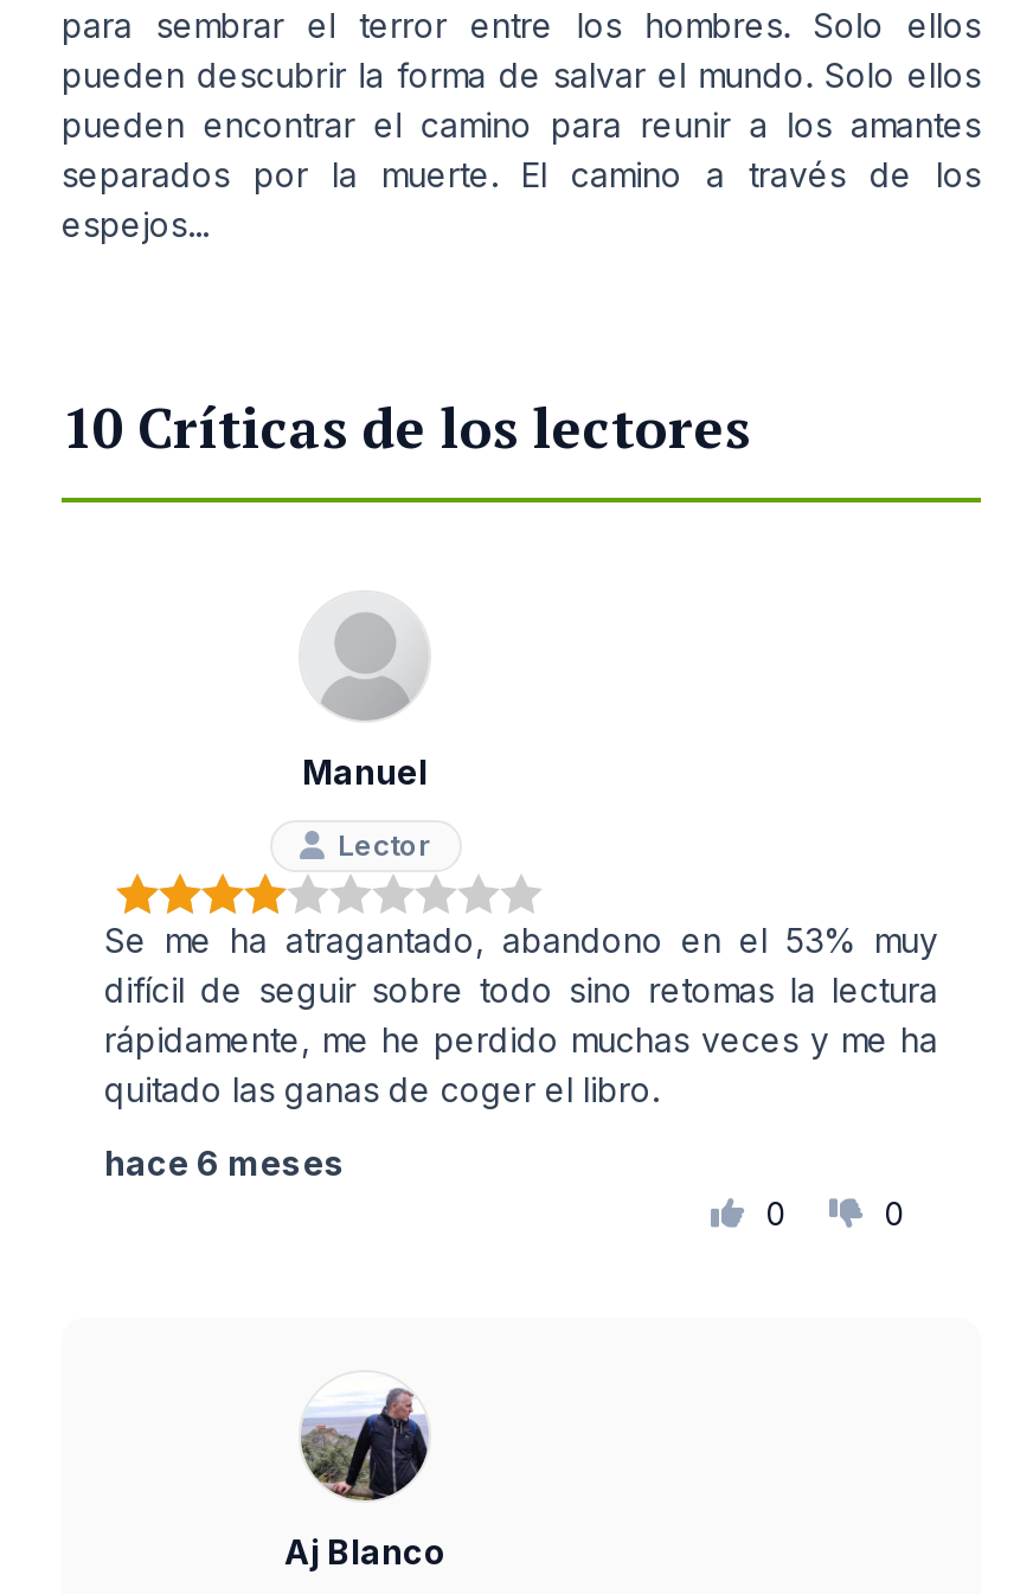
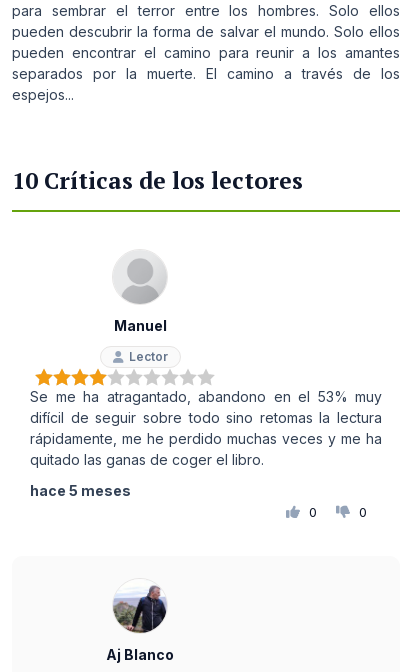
- hace 6 meses
+ hace 5 meses
